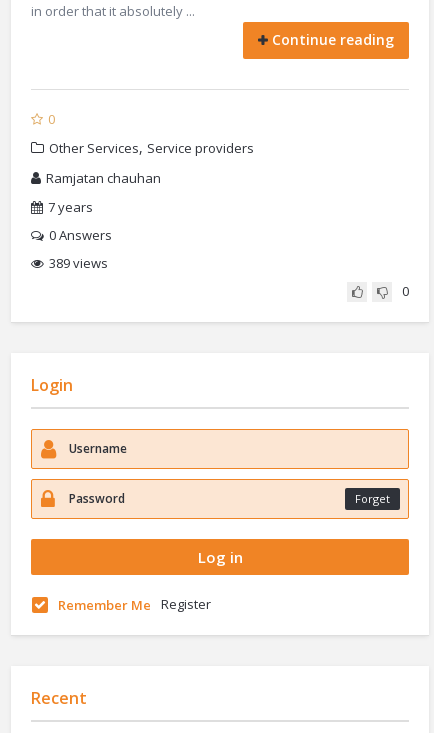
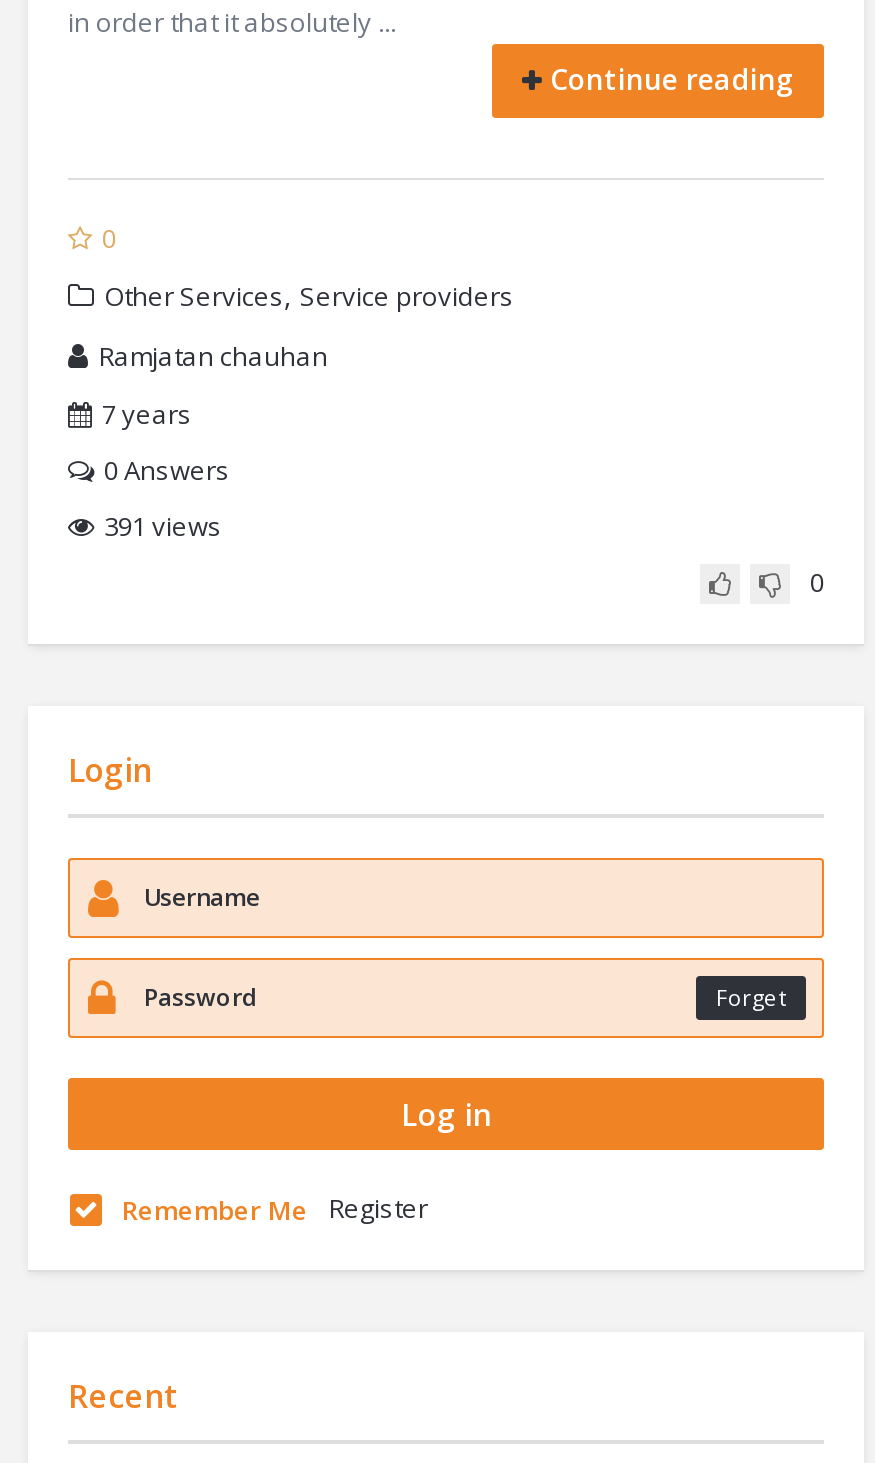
- 389 views
+ 391 views
